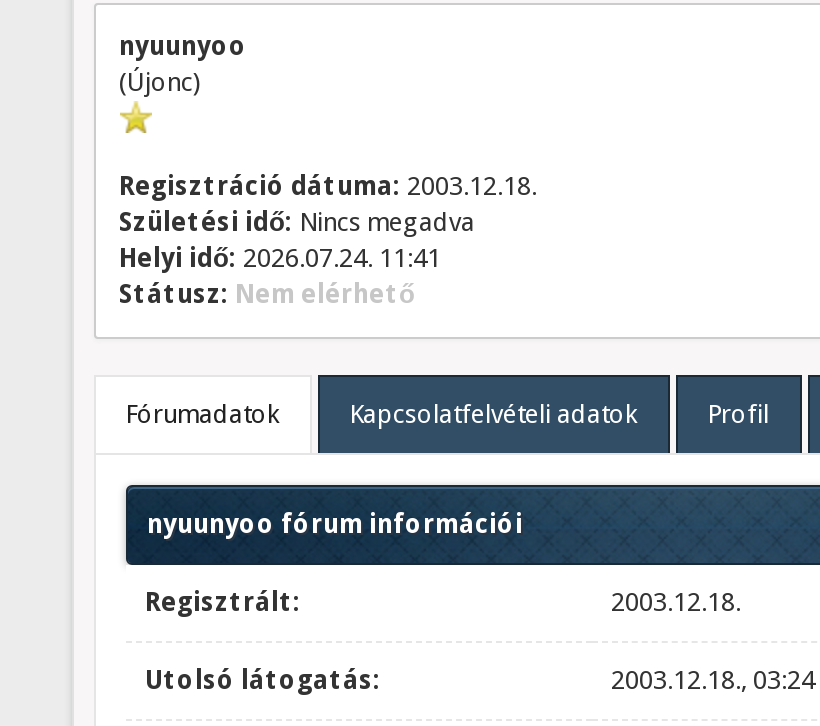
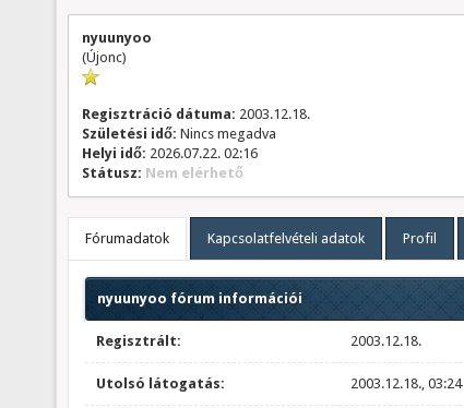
- Helyi idő: 2026.07.24. 11:41
+ Helyi idő: 2026.07.22. 02:16
